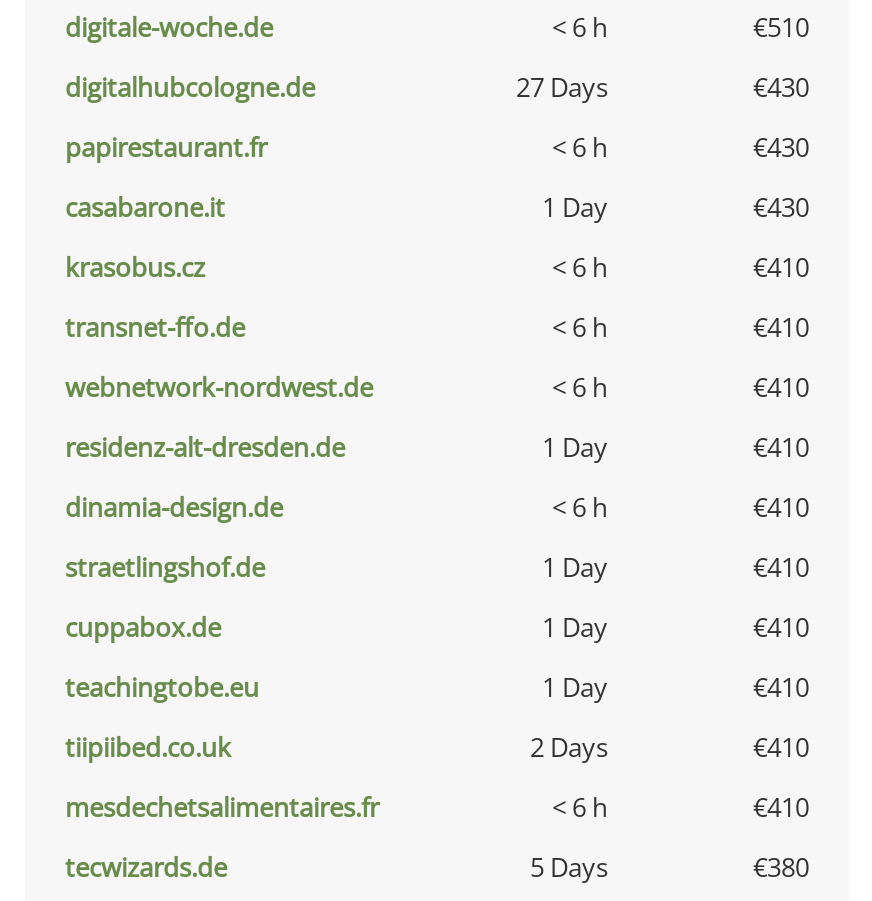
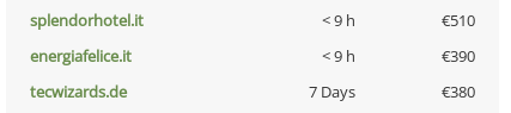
- digitale-woche.de
- < 6 h
+ splendorhotel.it
+ < 9 h

- digitalhubcologne.de
- 27 Days
- €430
- papirestaurant.fr
- < 6 h
- €430
- casabarone.it
- 1 Day
- €430
- krasobus.cz
- < 6 h
- €410
- transnet-ffo.de
- < 6 h
- €410
- webnetwork-nordwest.de
- < 6 h
- €410
- residenz-alt-dresden.de
- 1 Day
- €410
- dinamia-design.de
- < 6 h
- €410
- straetlingshof.de
- 1 Day
- €410
- cuppabox.de
- 1 Day
- €410
- teachingtobe.eu
- 1 Day
- €410
- tiipiibed.co.uk
- 2 Days
- €410
- mesdechetsalimentaires.fr
- < 6 h
- €410
+ energiafelice.it
+ < 9 h
+ €390

- 5 Days
+ 7 Days
